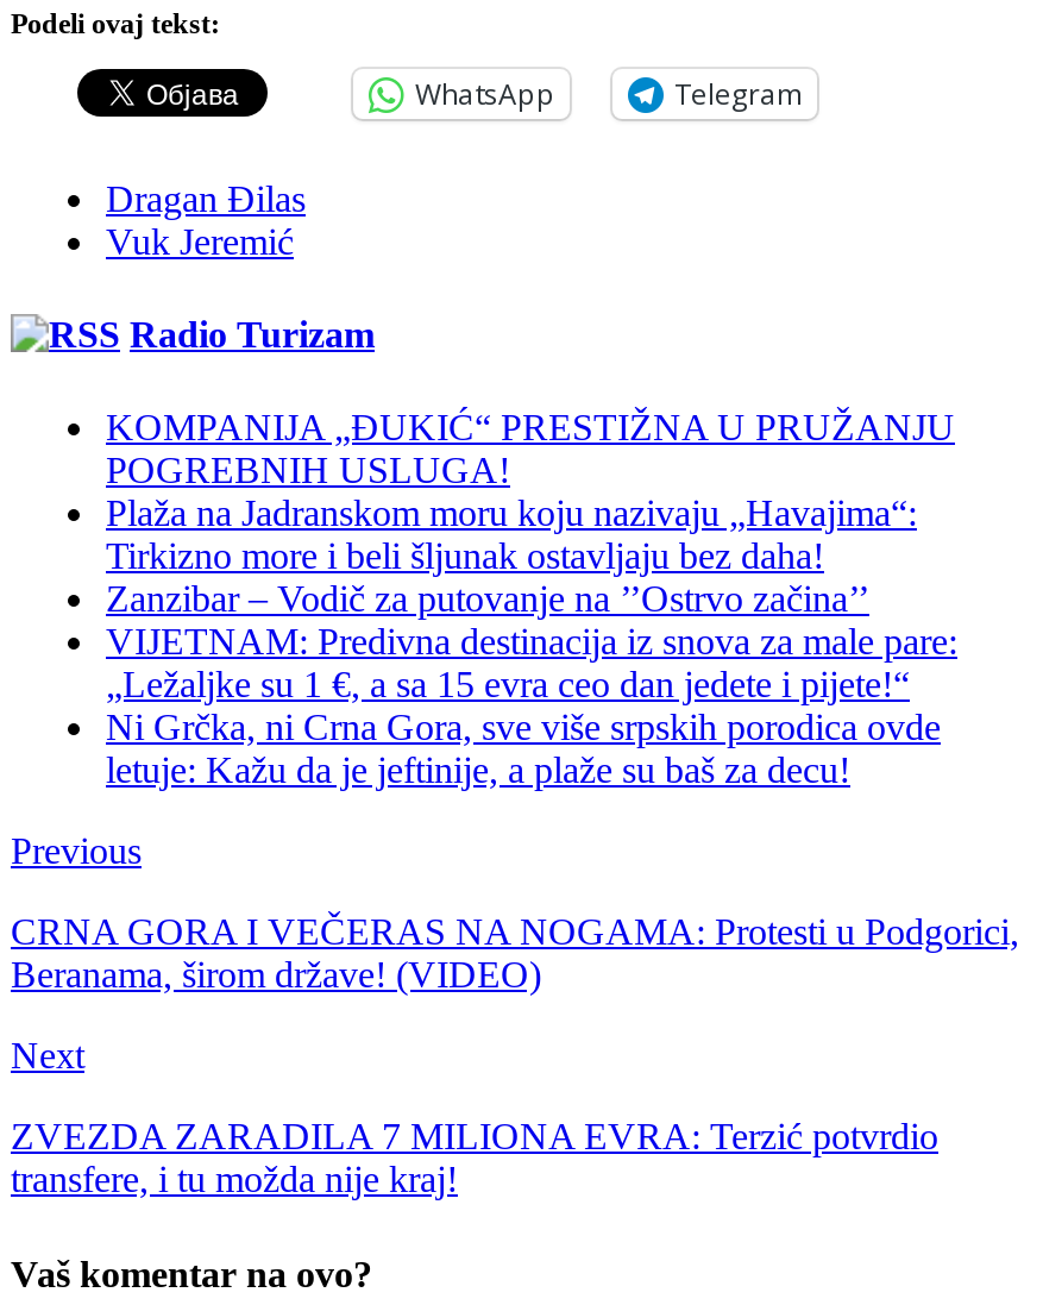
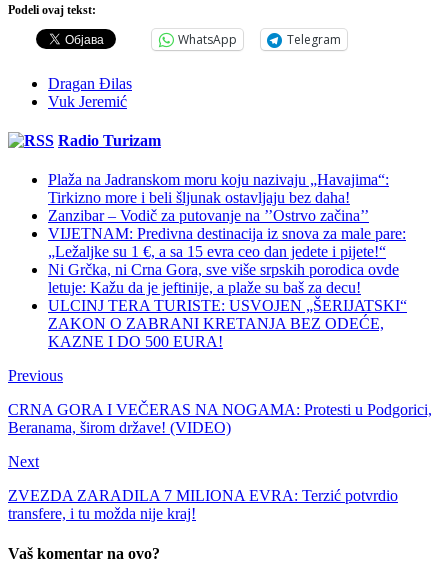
- KOMPANIJA „ĐUKIĆ“ PRESTIŽNA U PRUŽANJU
- POGREBNIH USLUGA!

moved up: Plaža na Jadranskom moru koju nazivaju „Havajima“: | Tirkizno more i beli šljunak ostavljaju bez daha! | Zanzibar – Vodič za putovanje na ’’Ostrvo začina’’ | VIJETNAM: Predivna destinacija iz snova za male pare: | „Ležaljke su 1 €, a sa 15 evra ceo dan jedete i pijete!“ | Ni Grčka, ni Crna Gora, sve više srpskih porodica ovde | letuje: Kažu da je jeftinije, a plaže su baš za decu!

+ ULCINJ TERA TURISTE: USVOJEN „ŠERIJATSKI“
+ ZAKON O ZABRANI KRETANJA BEZ ODEĆE,
+ KAZNE I DO 500 EURA!
